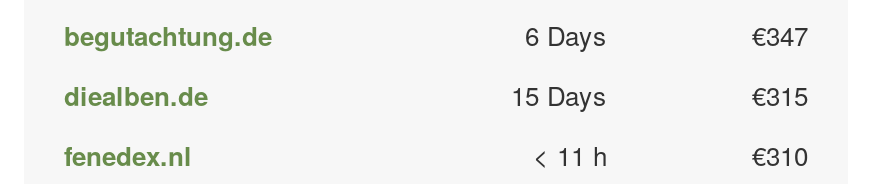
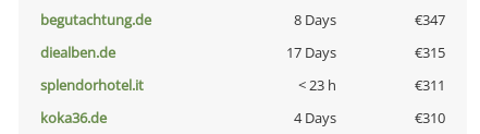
- 6 Days
+ 8 Days

- 15 Days
+ 17 Days

- fenedex.nl
- < 11 h
+ splendorhotel.it
+ < 23 h
+ €311
+ koka36.de
+ 4 Days
